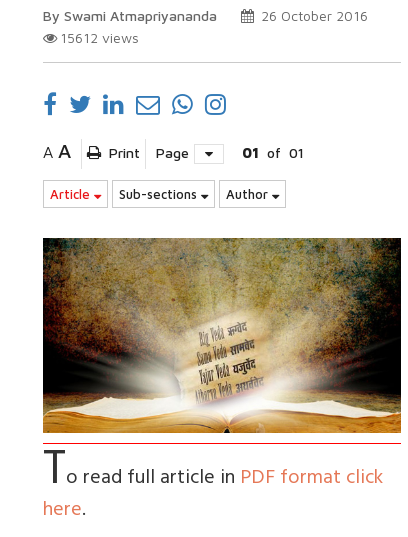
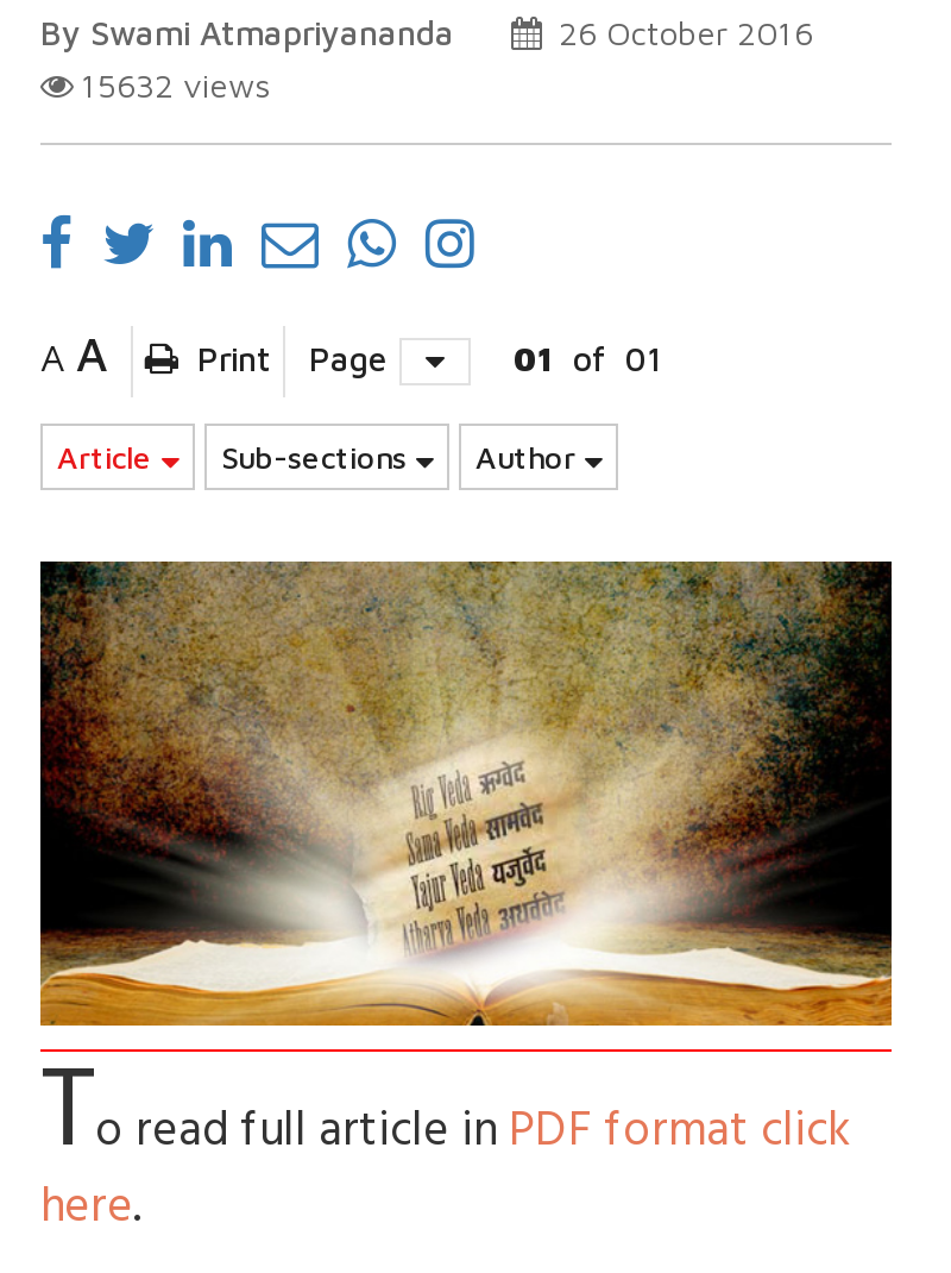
- 15612 views
+ 15632 views
